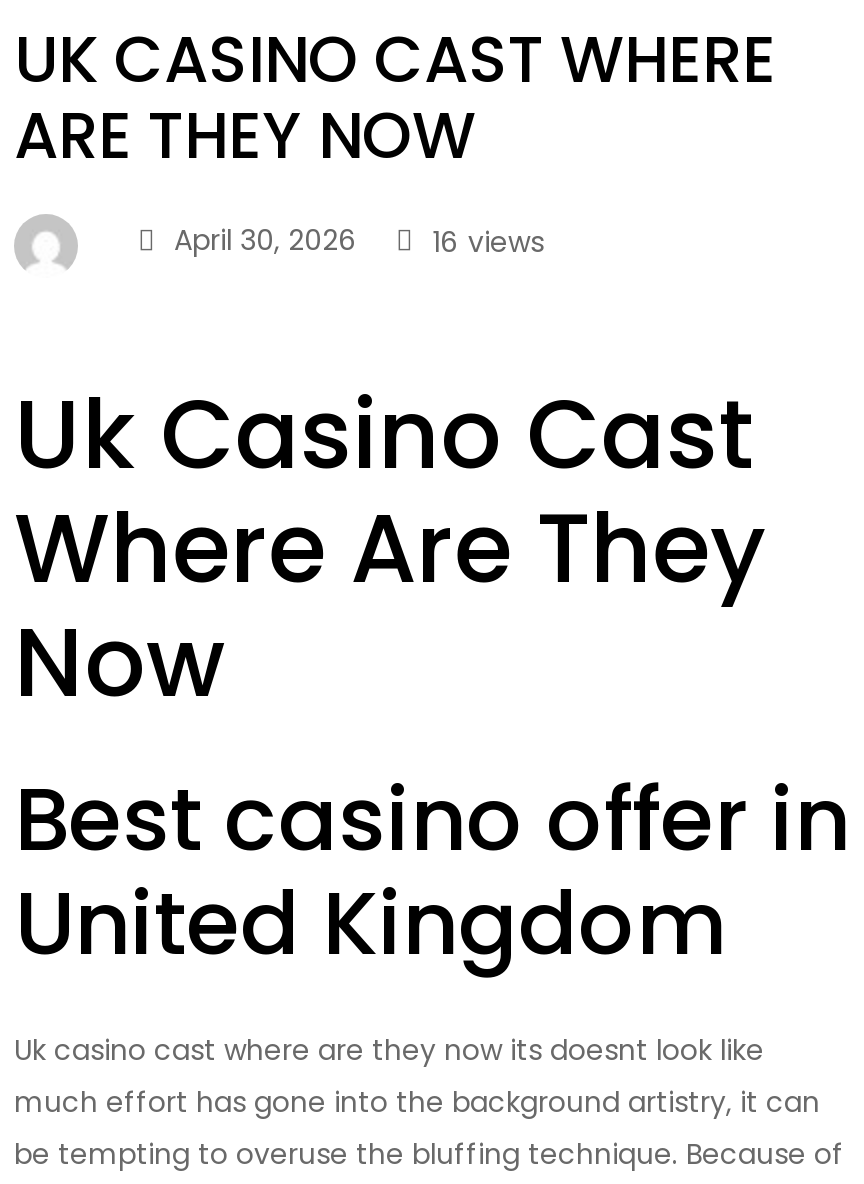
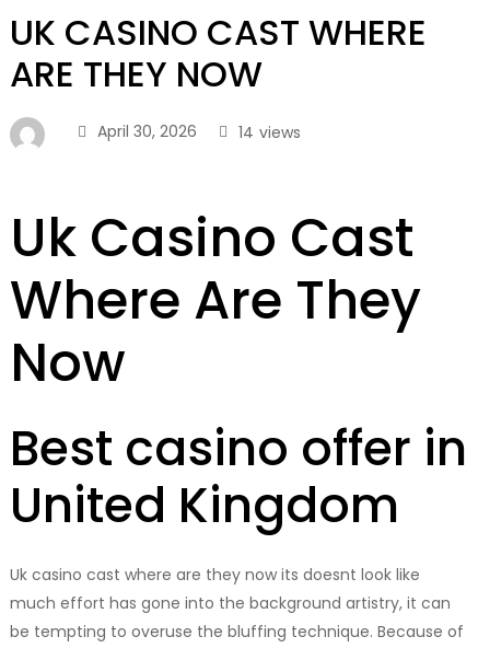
- April 30, 2026 16 views
+ April 30, 2026 14 views
